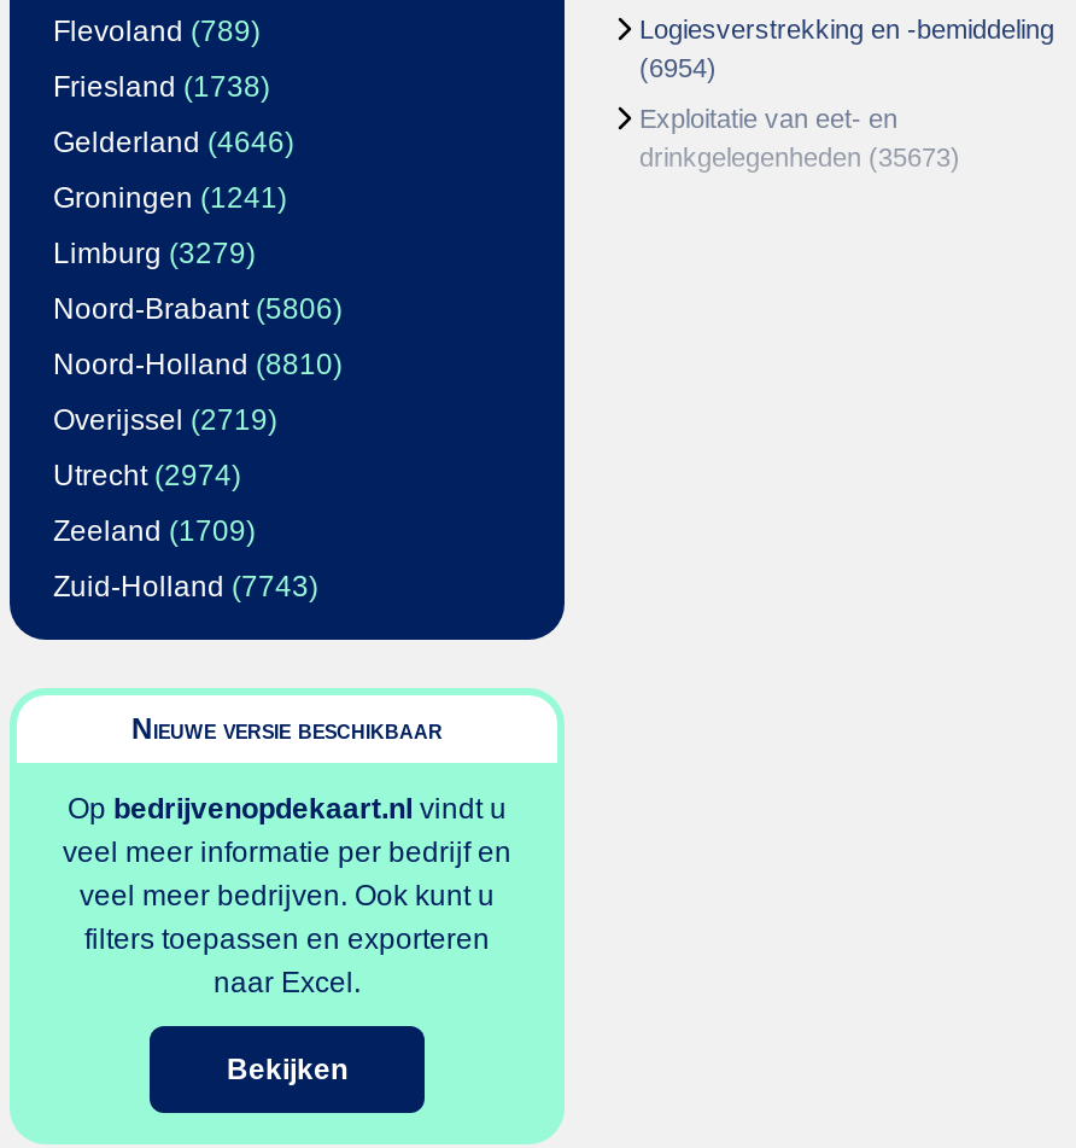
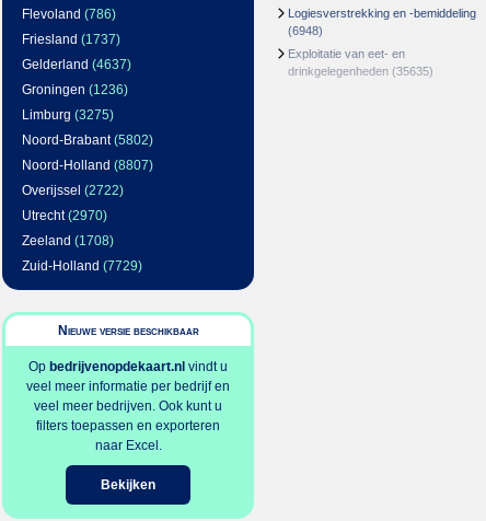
- Flevoland (789)
+ Flevoland (786)

- (6954)
+ (6948)

- Friesland (1738)
+ Friesland (1737)

- Gelderland (4646)
+ Gelderland (4637)

- drinkgelegenheden (35673)
+ drinkgelegenheden (35635)

- Groningen (1241)
+ Groningen (1236)

- Limburg (3279)
+ Limburg (3275)

- Noord-Brabant (5806)
+ Noord-Brabant (5802)

- Noord-Holland (8810)
+ Noord-Holland (8807)

- Overijssel (2719)
+ Overijssel (2722)

- Utrecht (2974)
+ Utrecht (2970)

- Zeeland (1709)
+ Zeeland (1708)

- Zuid-Holland (7743)
+ Zuid-Holland (7729)
